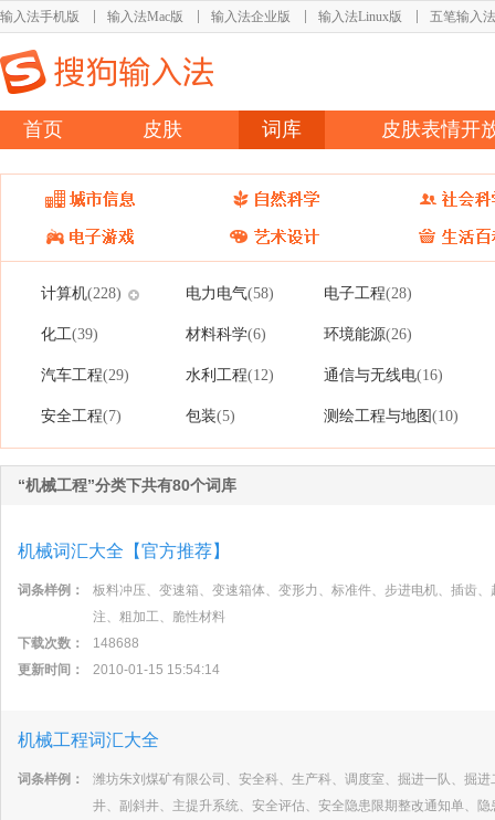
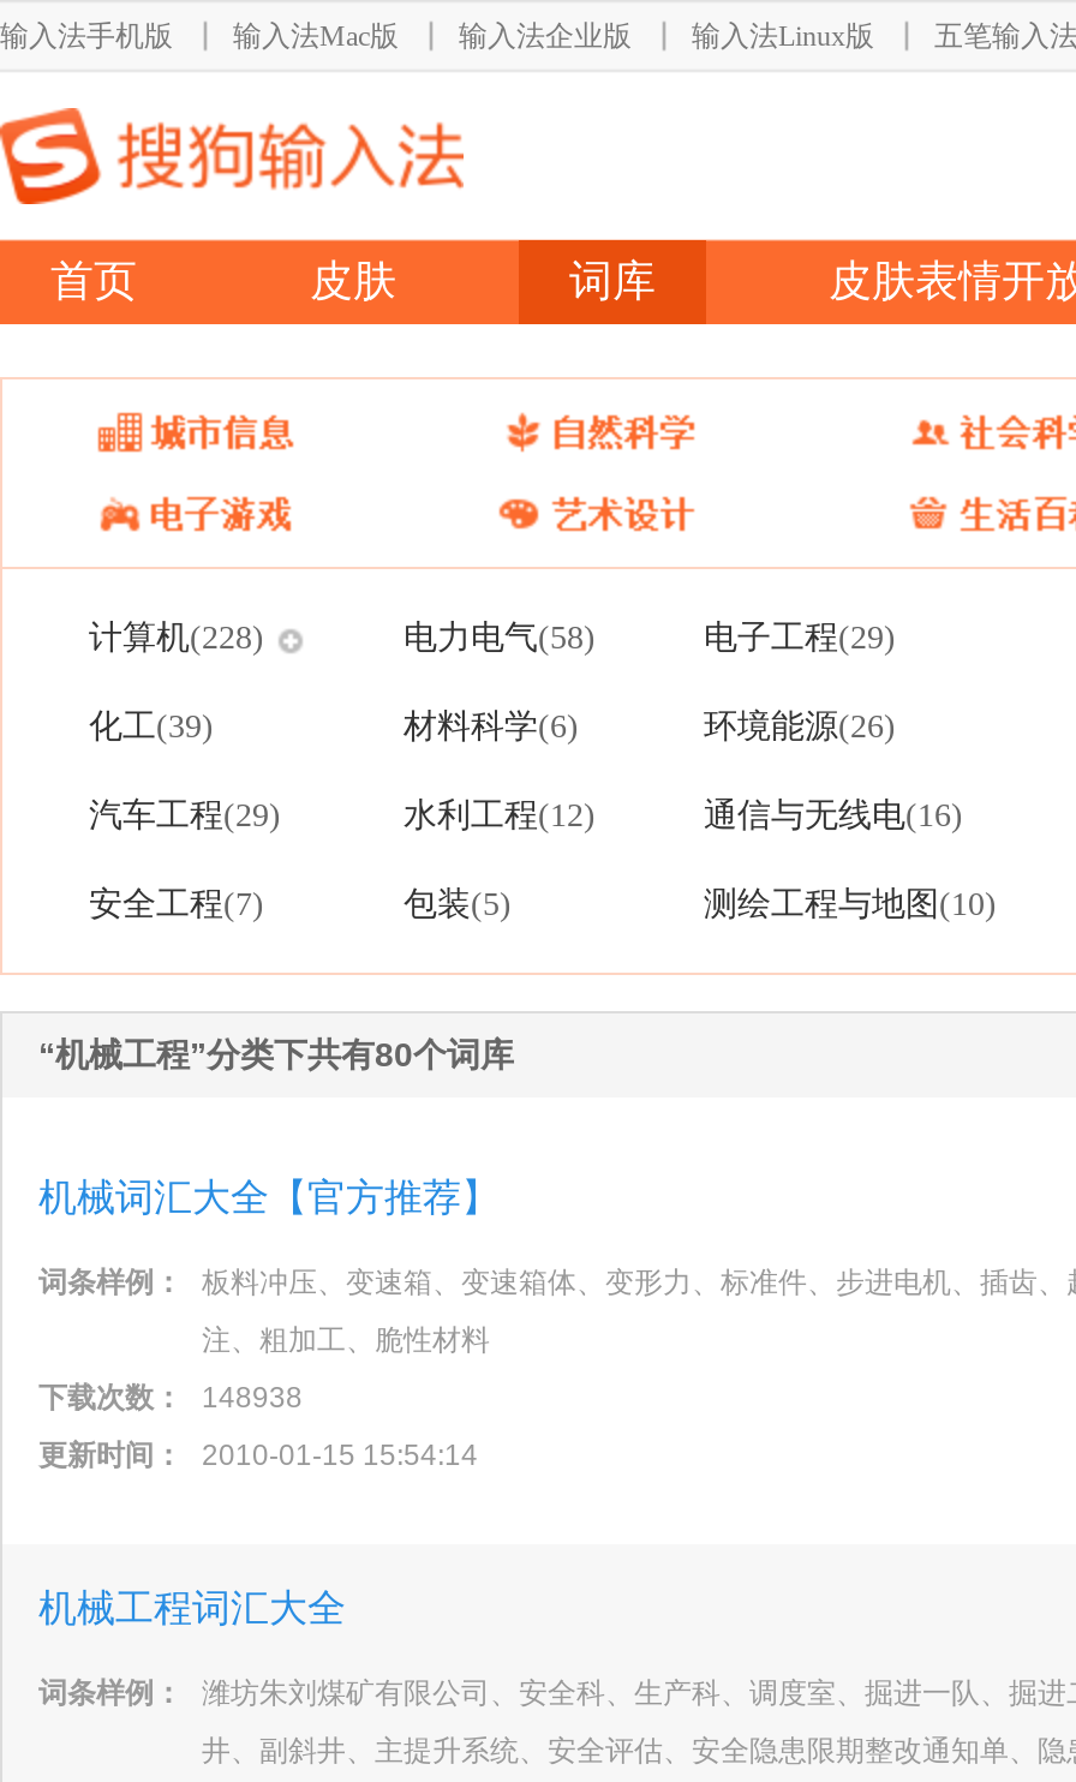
- 电子工程(28)
+ 电子工程(29)

- 下载次数： 148688
+ 下载次数： 148938
